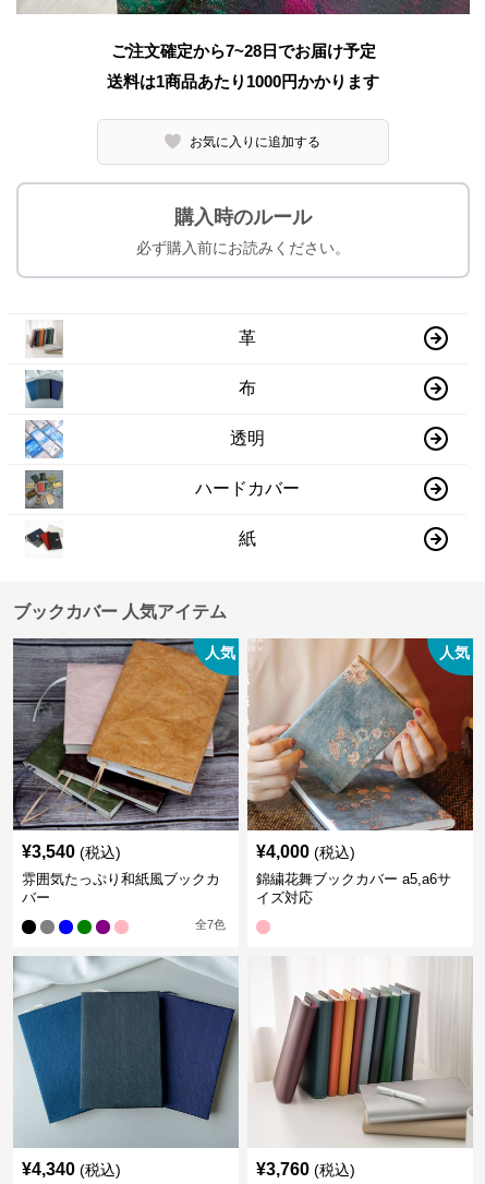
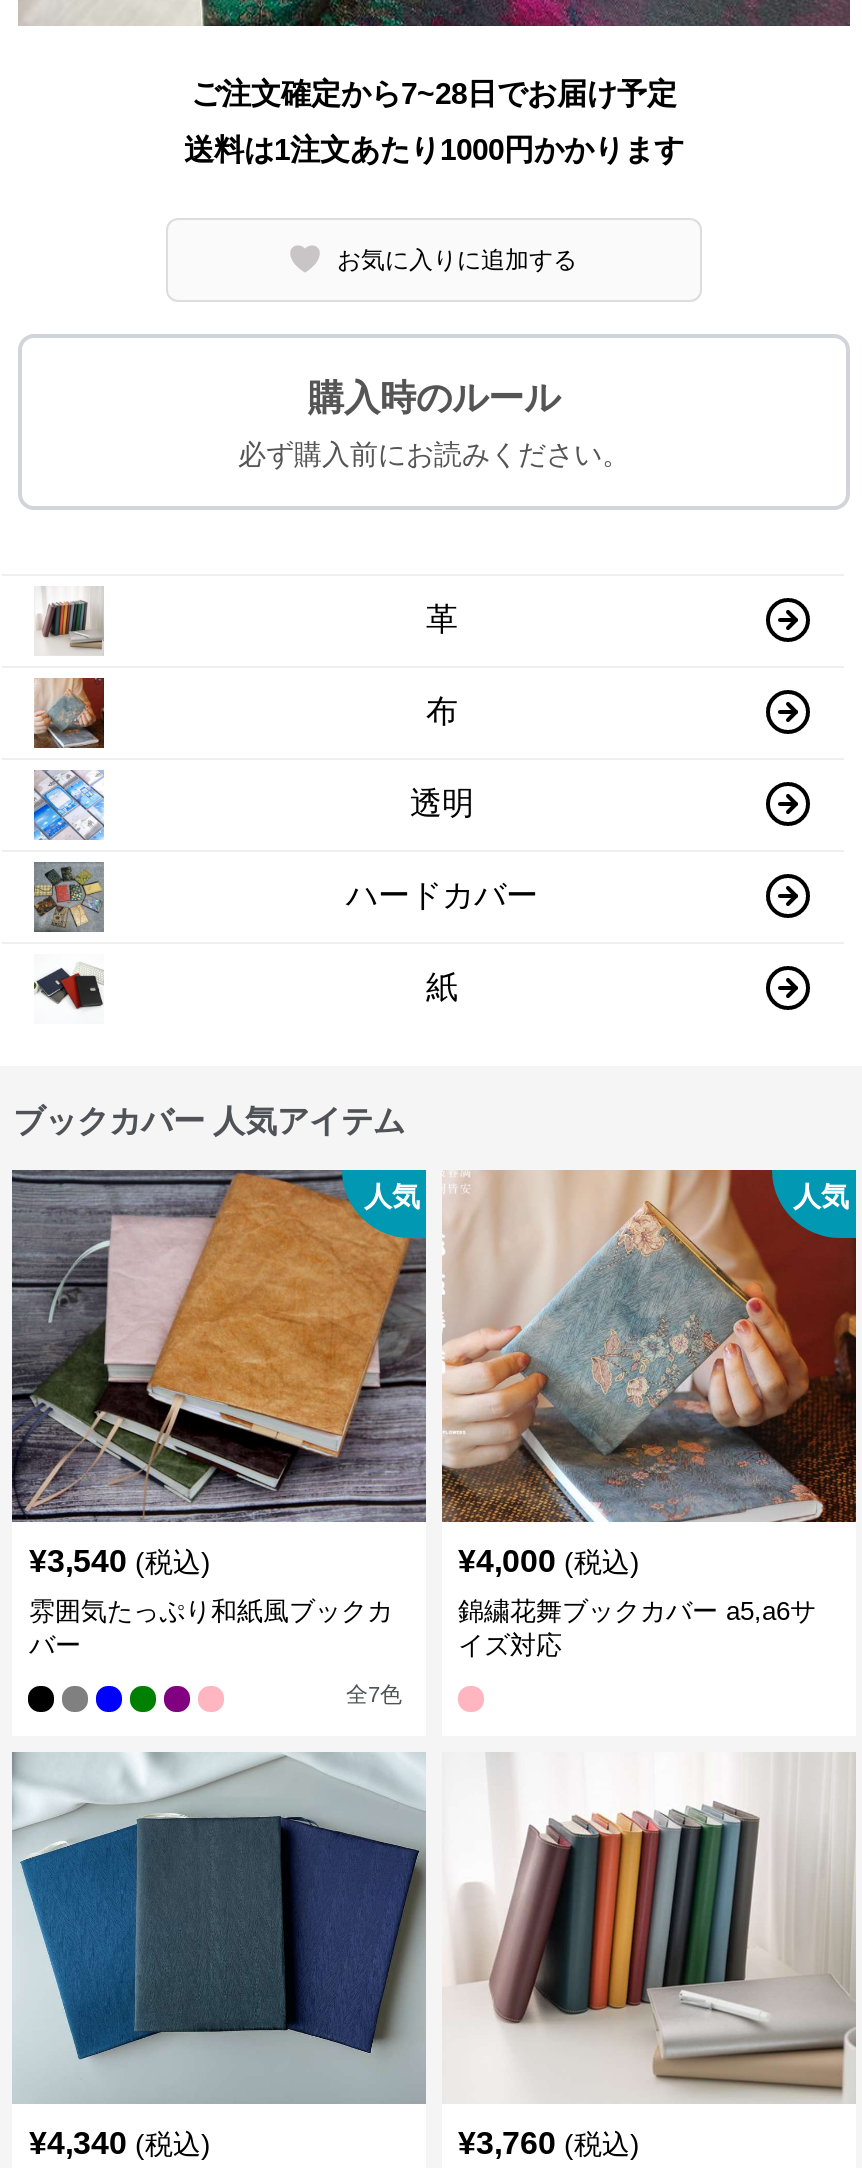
- 送料は1商品あたり1000円かかります
+ 送料は1注文あたり1000円かかります

- [image]
+ [image]
